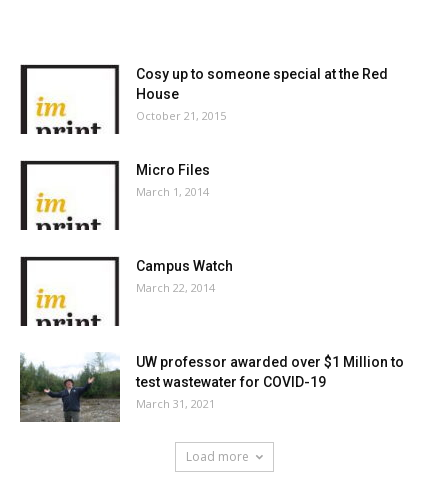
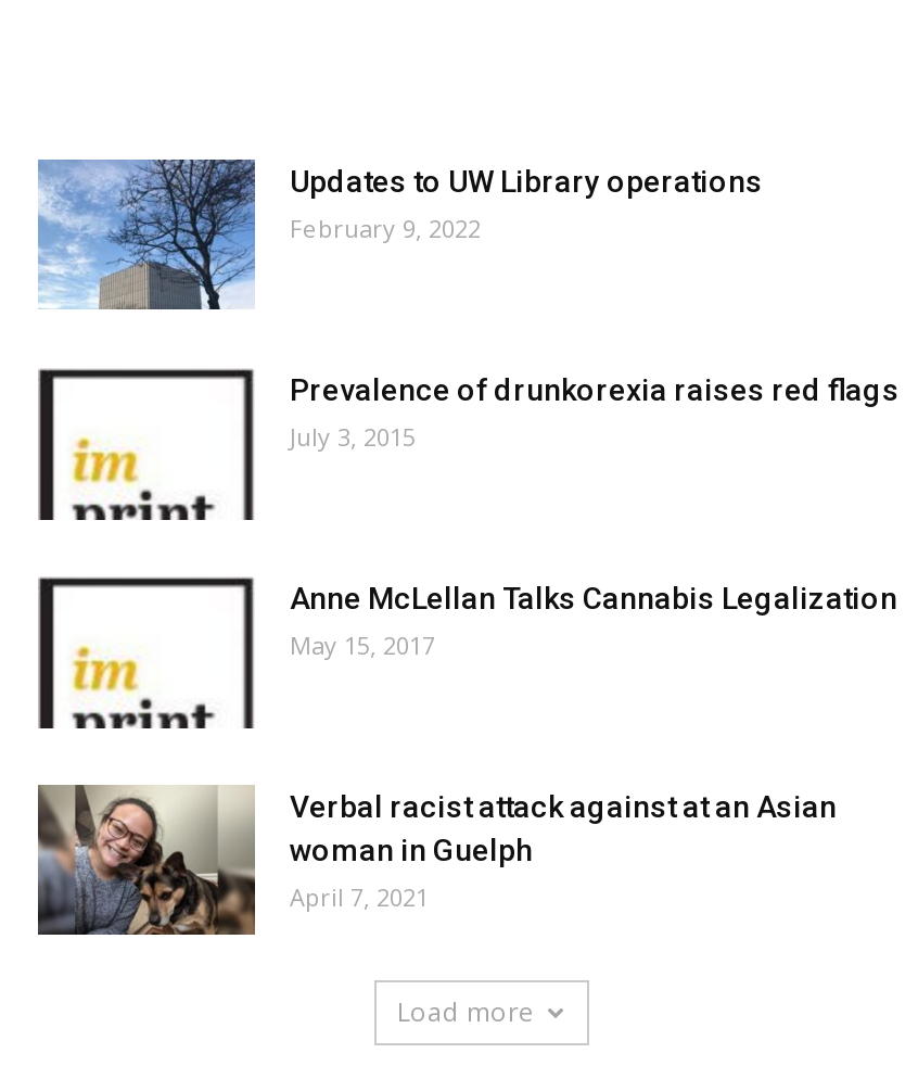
- [image]
- Cosy up to someone special at the Red
- House
- October 21, 2015
+ [image]
+ Updates to UW Library operations
+ February 9, 2022

- Micro Files
- March 1, 2014
+ Prevalence of drunkorexia raises red flags
+ July 3, 2015

- Campus Watch
- March 22, 2014
+ Anne McLellan Talks Cannabis Legalization
+ May 15, 2017

- [image]
- UW professor awarded over $1 Million to
- test wastewater for COVID-19
- March 31, 2021
+ [image]
+ Verbal racist attack against at an Asian
+ woman in Guelph
+ April 7, 2021
